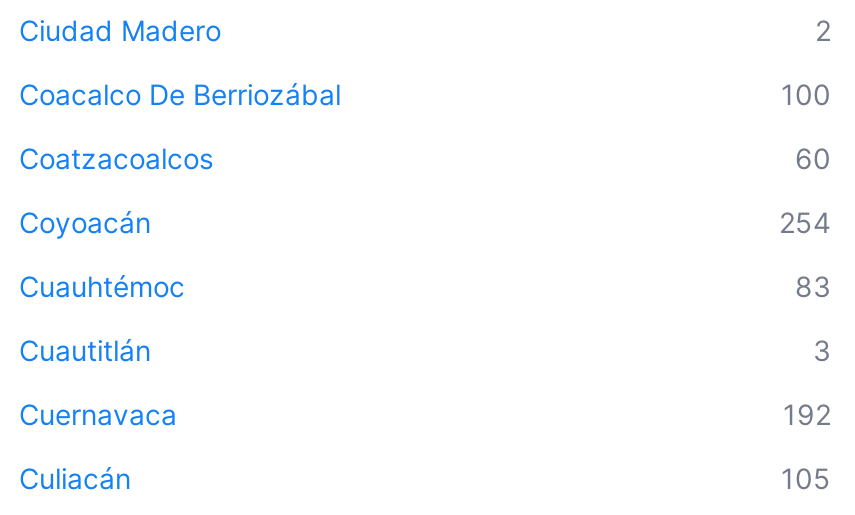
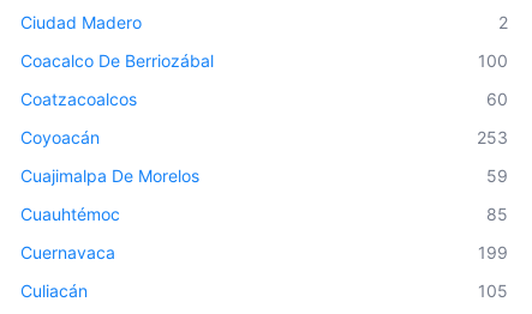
- 254
+ 253
+ Cuajimalpa De Morelos
+ 59

- 83
- Cuautitlán
- 3
+ 85

moved down: Cuauhtémoc

- 192
+ 199
